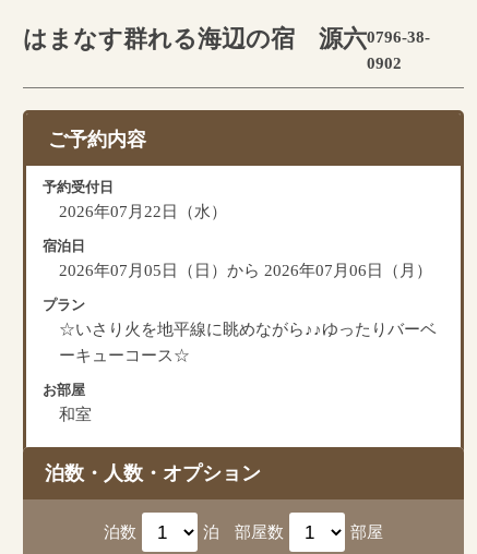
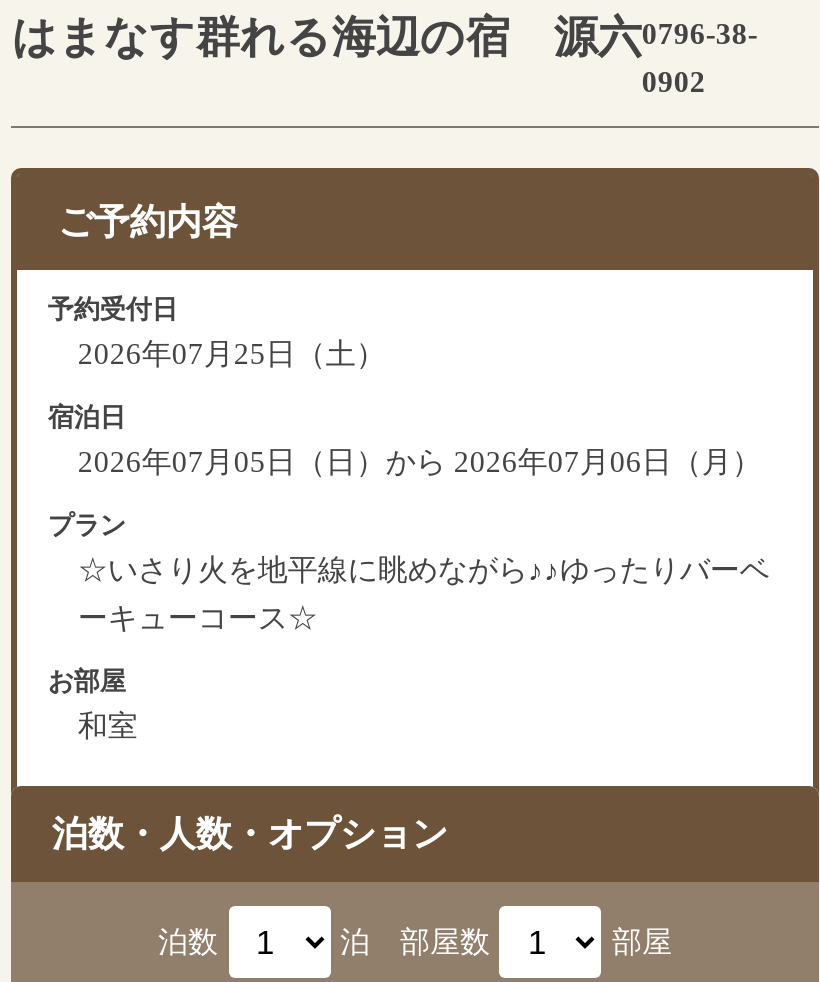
- 2026年07月22日（水）
+ 2026年07月25日（土）
